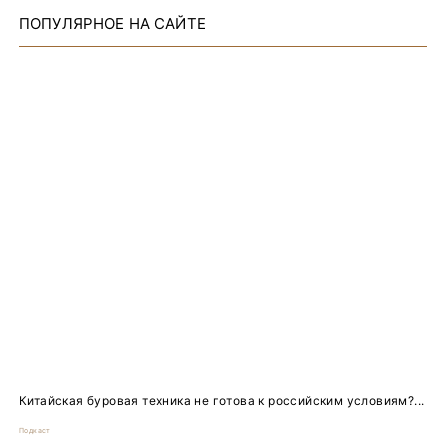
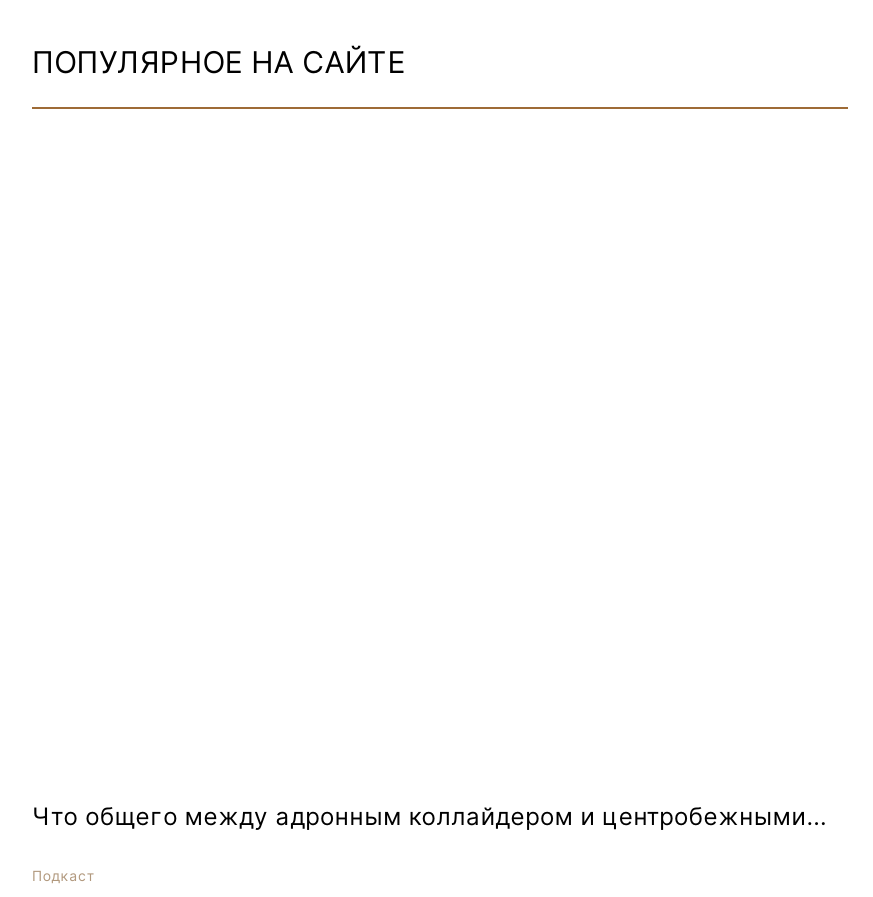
- Китайская буровая техника не готова к российским условиям?...
+ Что общего между адронным коллайдером и центробежными...
